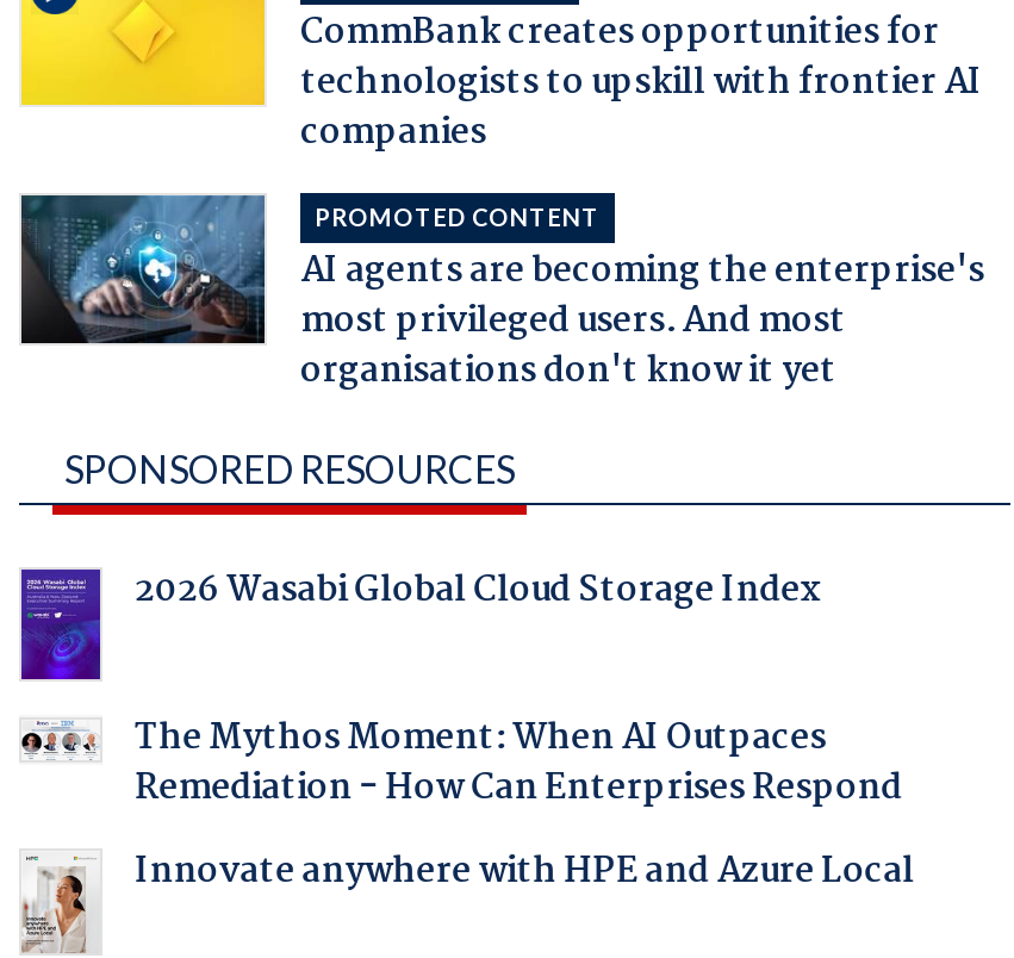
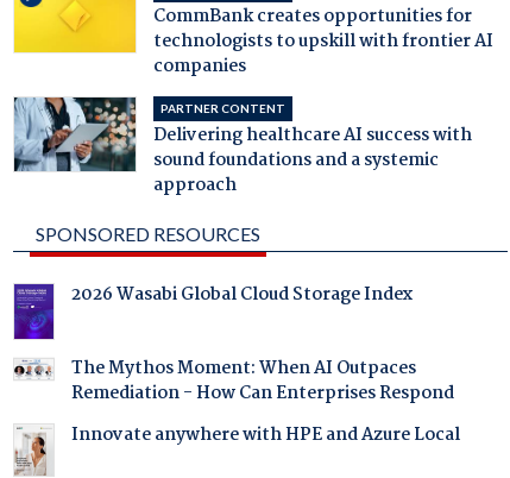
- [image]
- PROMOTED CONTENT
- AI agents are becoming the enterprise's
- most privileged users. And most
- organisations don't know it yet
+ [image]
+ PARTNER CONTENT
+ Delivering healthcare AI success with
+ sound foundations and a systemic
+ approach
